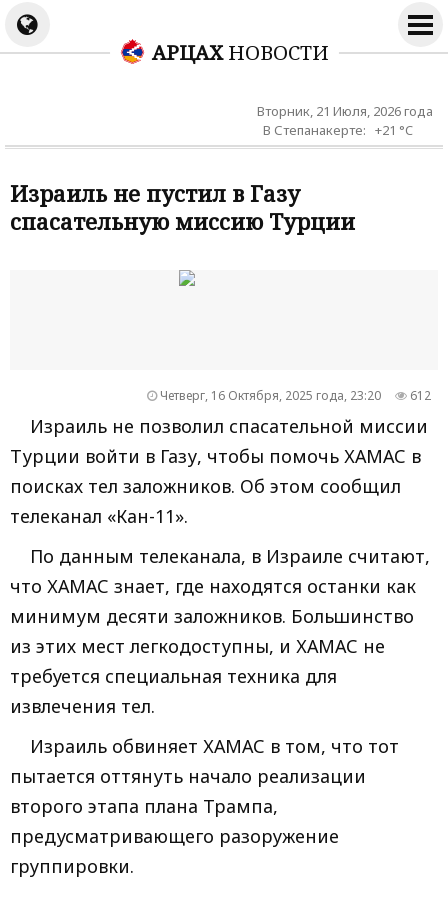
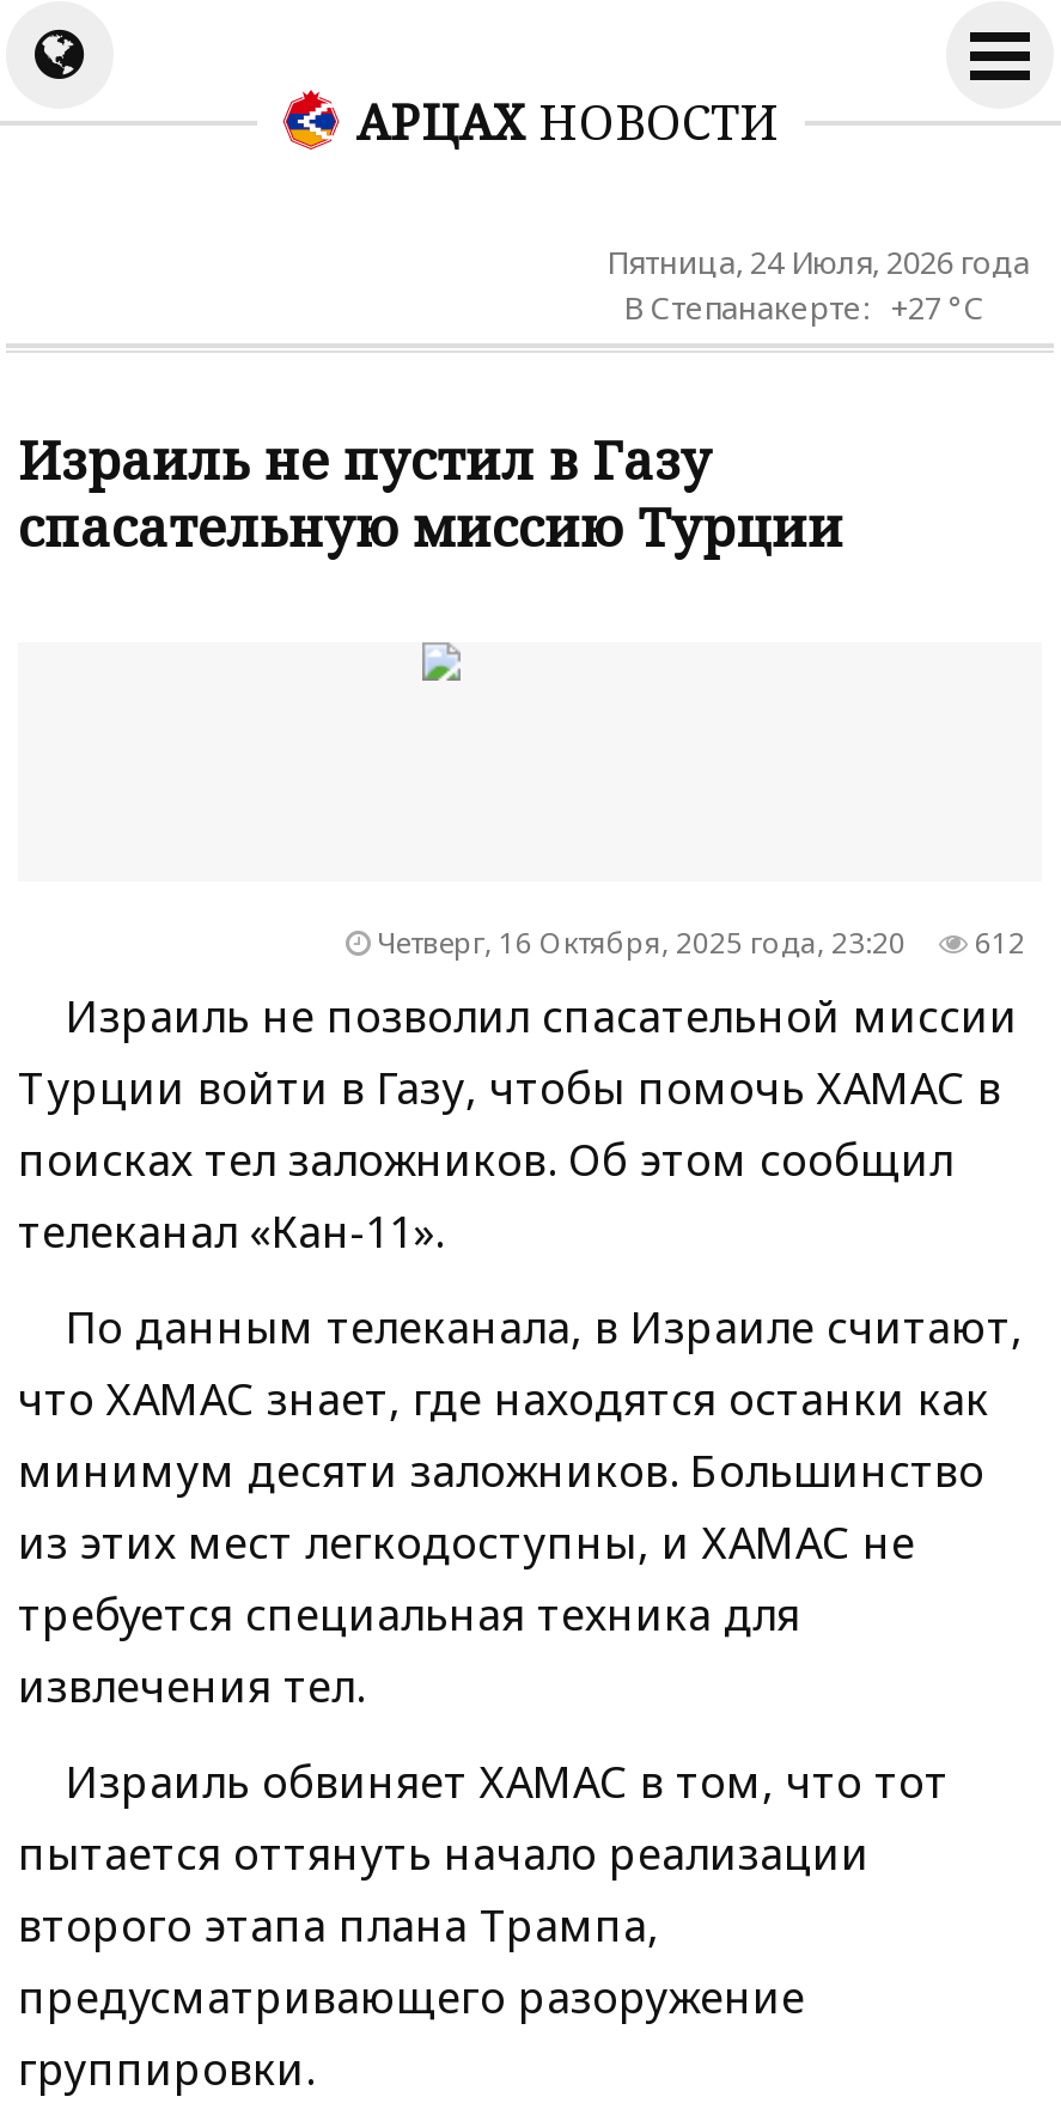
- Вторник, 21 Июля, 2026 года
+ Пятница, 24 Июля, 2026 года

- В Степанакерте: +21 °C
+ В Степанакерте: +27 °C
